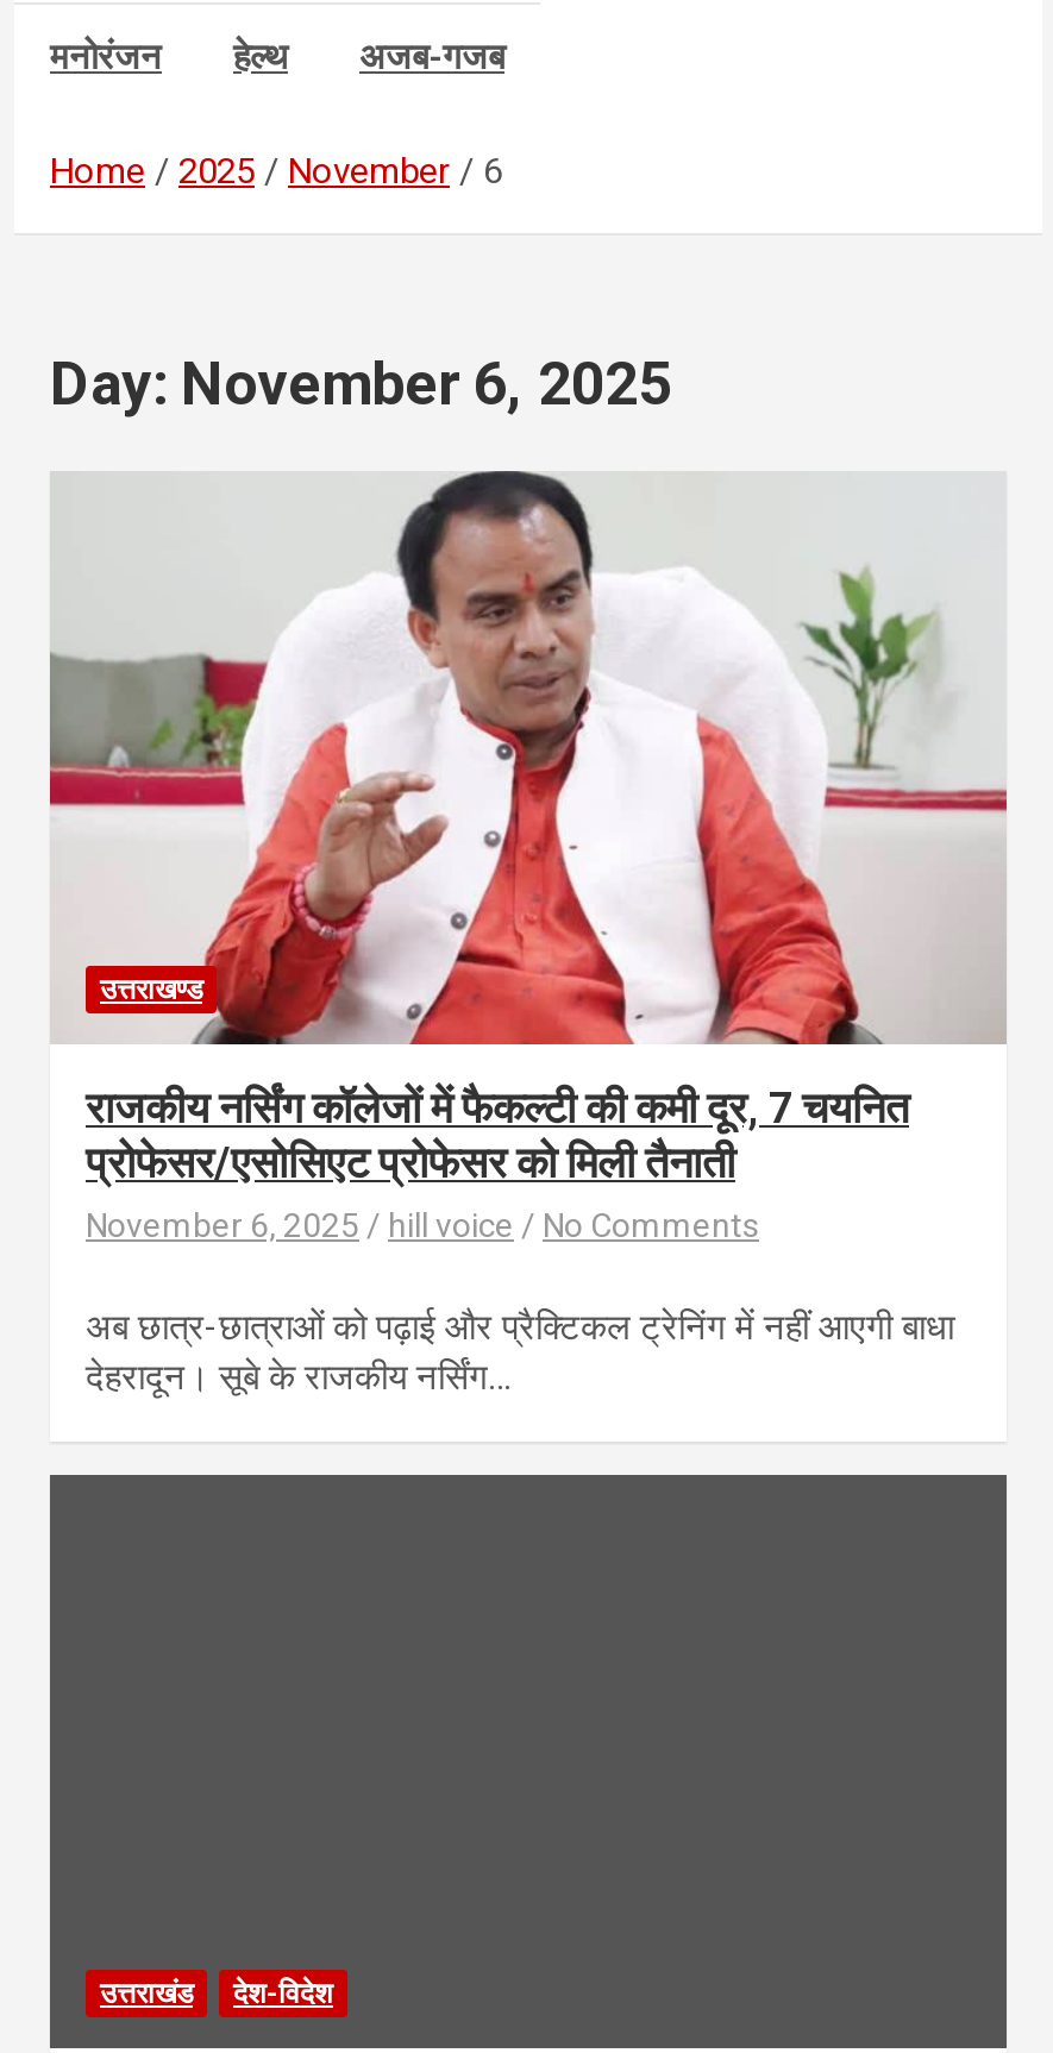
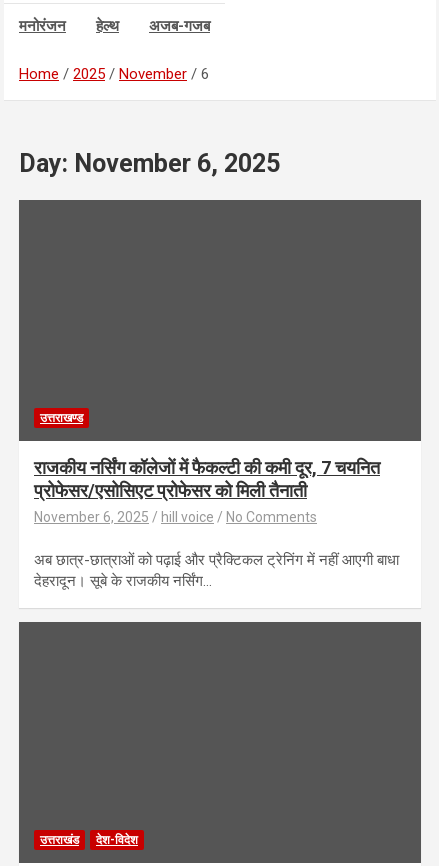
- [image]
